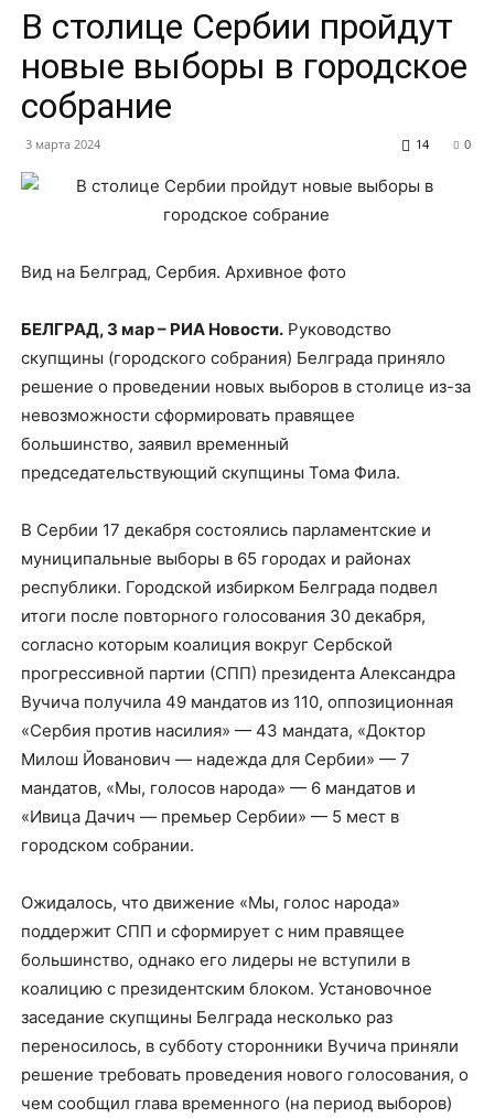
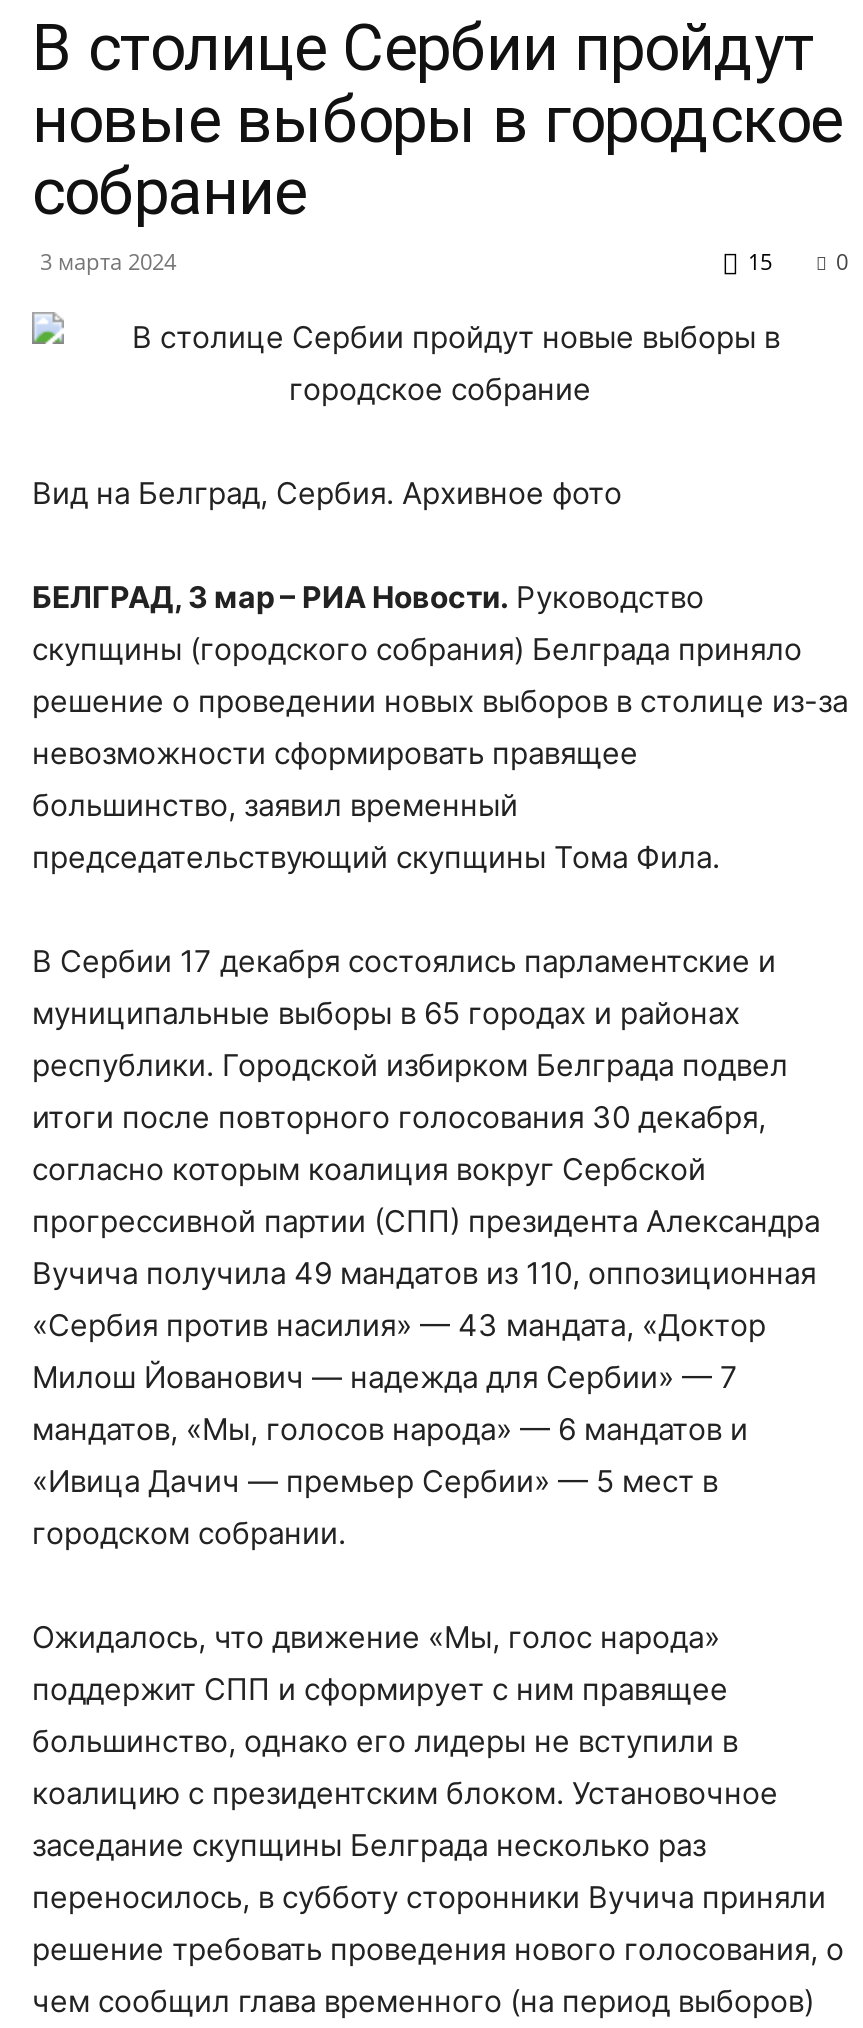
- 14
+ 15
